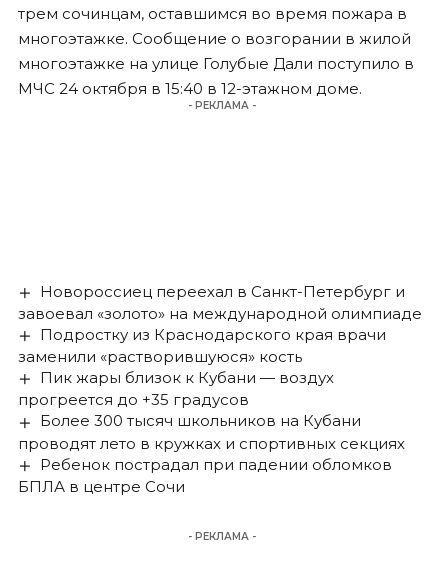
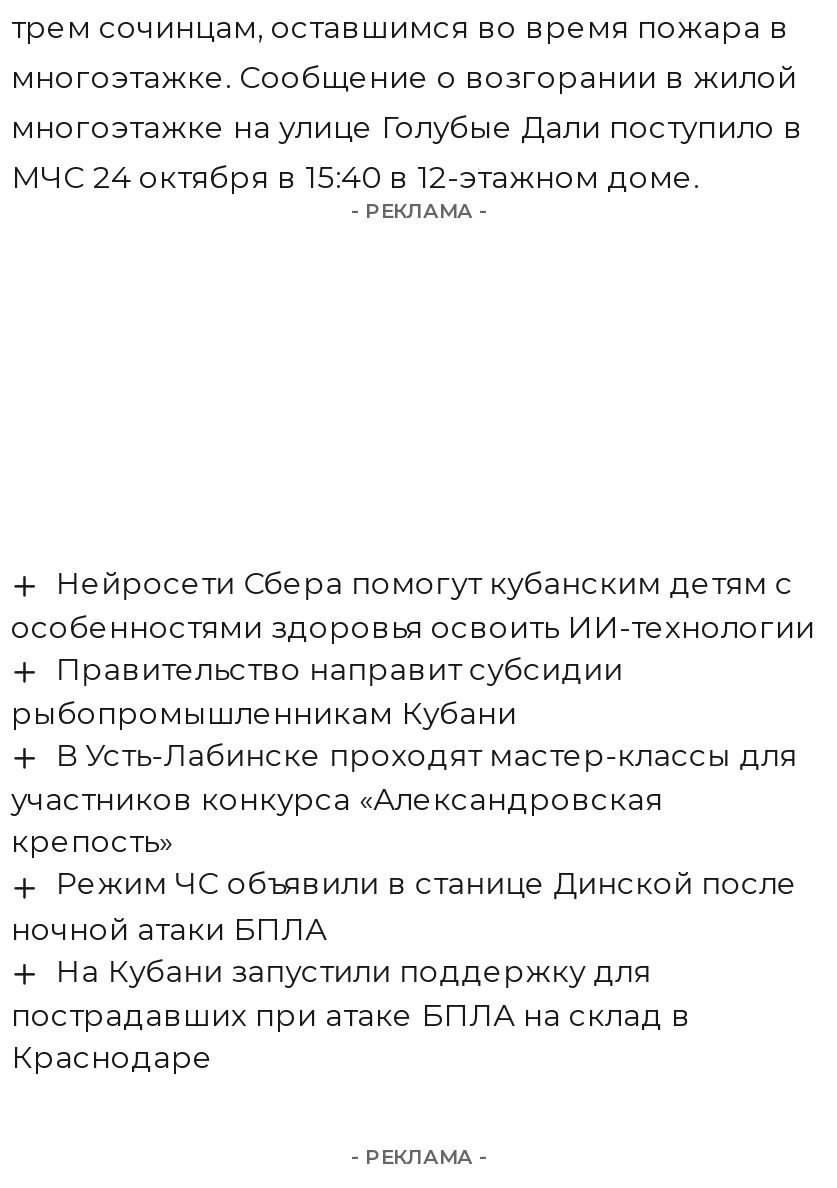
- Новороссиец переехал в Санкт-Петербург и
- завоевал «золото» на международной олимпиаде
- Подростку из Краснодарского края врачи
- заменили «растворившуюся» кость
- Пик жары близок к Кубани — воздух
- прогреется до +35 градусов
- Более 300 тысяч школьников на Кубани
- проводят лето в кружках и спортивных секциях
- Ребенок пострадал при падении обломков
- БПЛА в центре Сочи
+ Нейросети Сбера помогут кубанским детям с
+ особенностями здоровья освоить ИИ-технологии
+ Правительство направит субсидии
+ рыбопромышленникам Кубани
+ В Усть-Лабинске проходят мастер-классы для
+ участников конкурса «Александровская
+ крепость»
+ Режим ЧС объявили в станице Динской после
+ ночной атаки БПЛА
+ На Кубани запустили поддержку для
+ пострадавших при атаке БПЛА на склад в
+ Краснодаре
